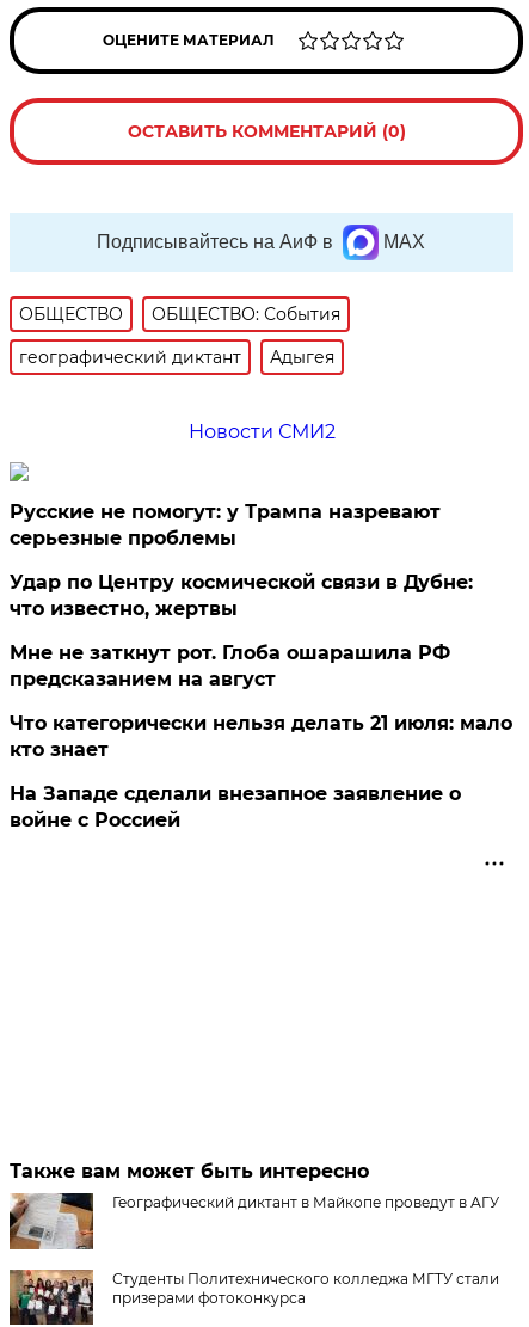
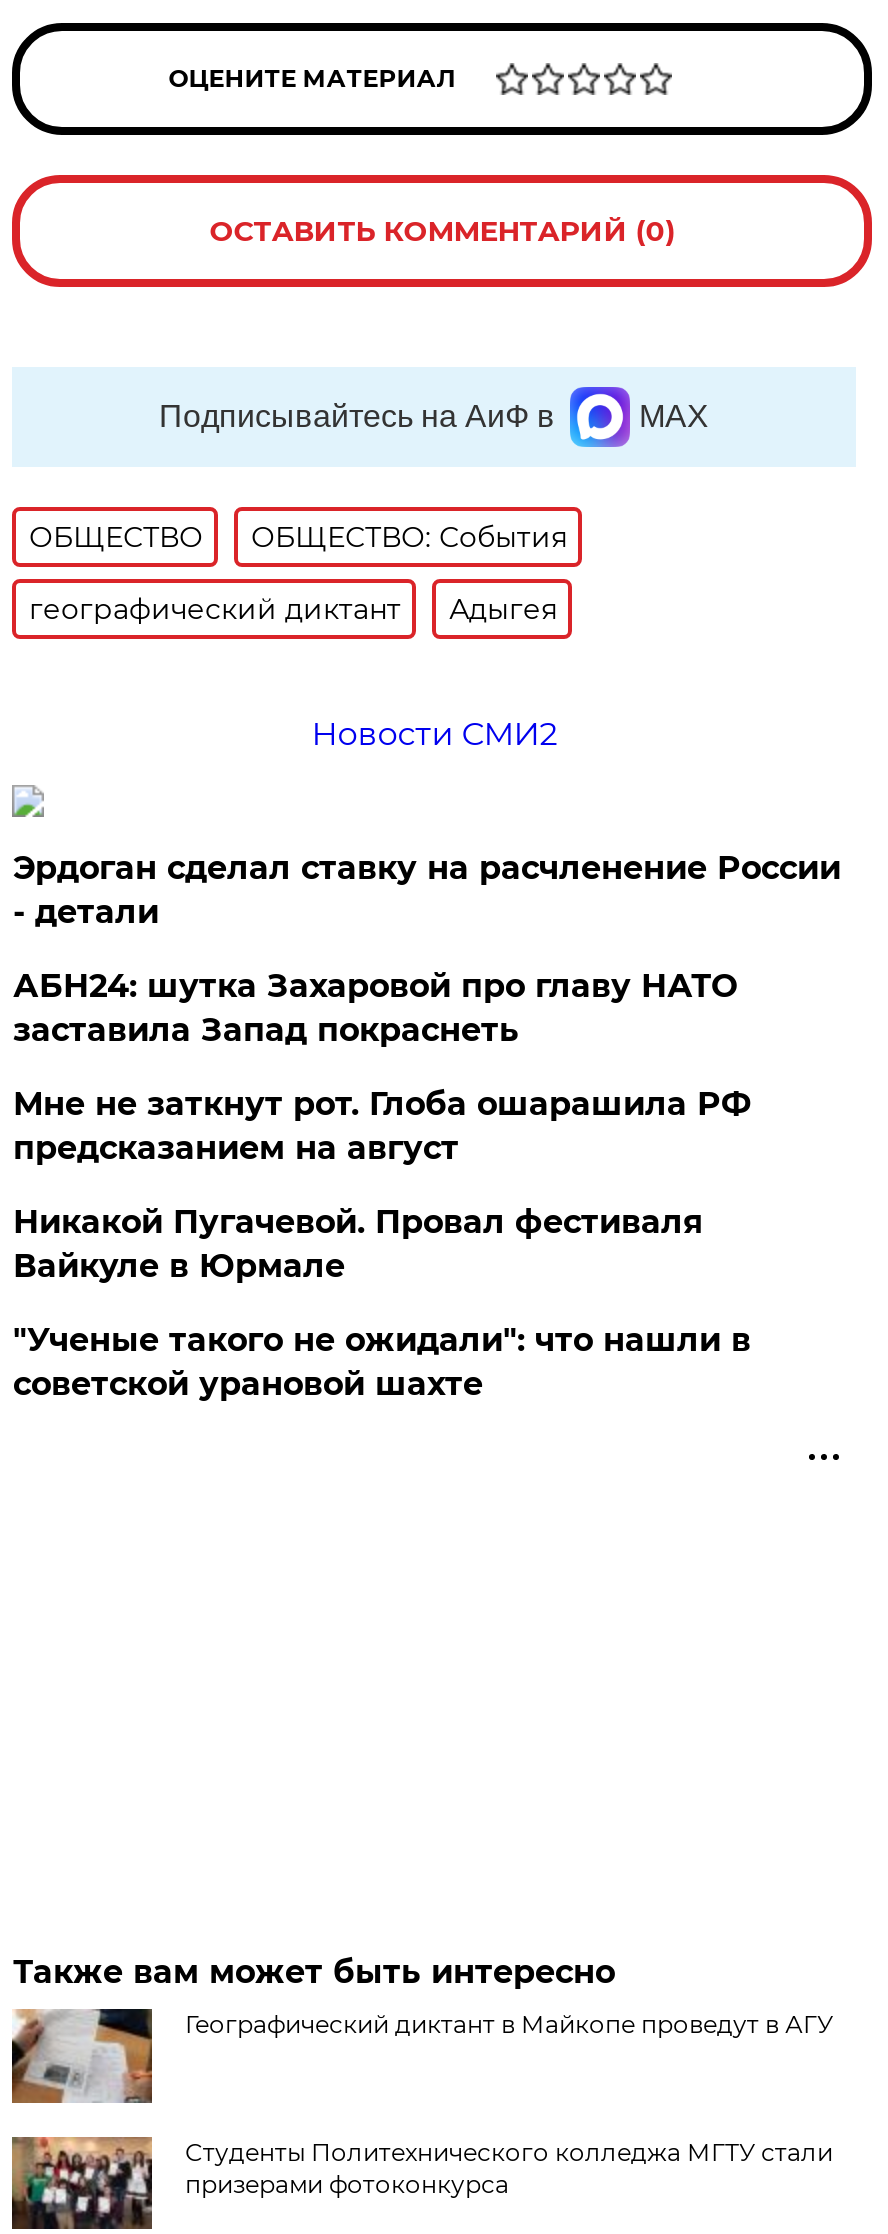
- Русские не помогут: у Трампа назревают
- серьезные проблемы
+ Эрдоган сделал ставку на расчленение России
+ - детали

- Удар по Центру космической связи в Дубне:
- что известно, жертвы
+ АБН24: шутка Захаровой про главу НАТО
+ заставила Запад покраснеть

- Что категорически нельзя делать 21 июля: мало
- кто знает
+ Никакой Пугачевой. Провал фестиваля
+ Вайкуле в Юрмале

- На Западе сделали внезапное заявление о
- войне с Россией
+ "Ученые такого не ожидали": что нашли в
+ советской урановой шахте
